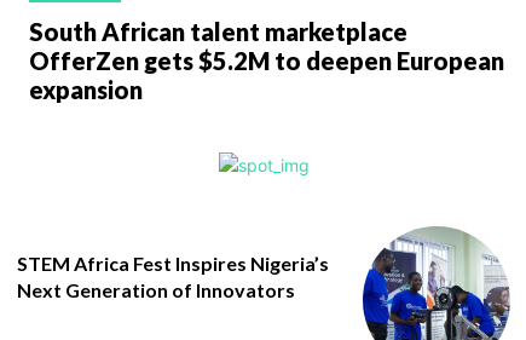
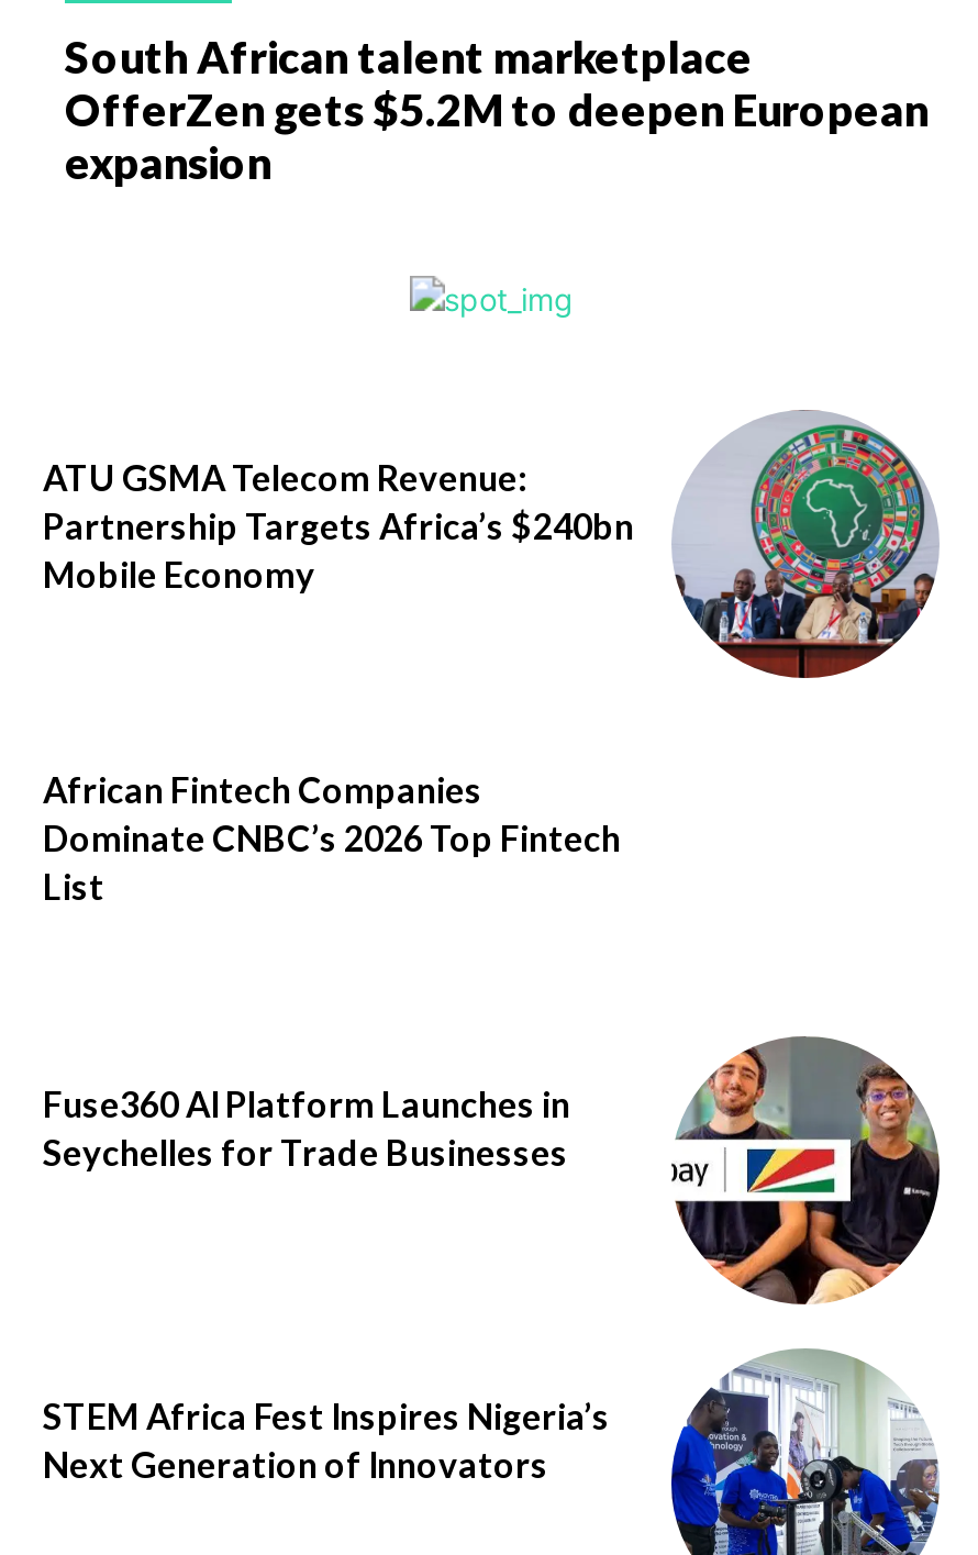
+ [image]
+ ATU GSMA Telecom Revenue:
+ Partnership Targets Africa’s $240bn
+ Mobile Economy

+ African Fintech Companies
+ Dominate CNBC’s 2026 Top Fintech
+ List

+ Fuse360 AI Platform Launches in
+ Seychelles for Trade Businesses

+ [image]
